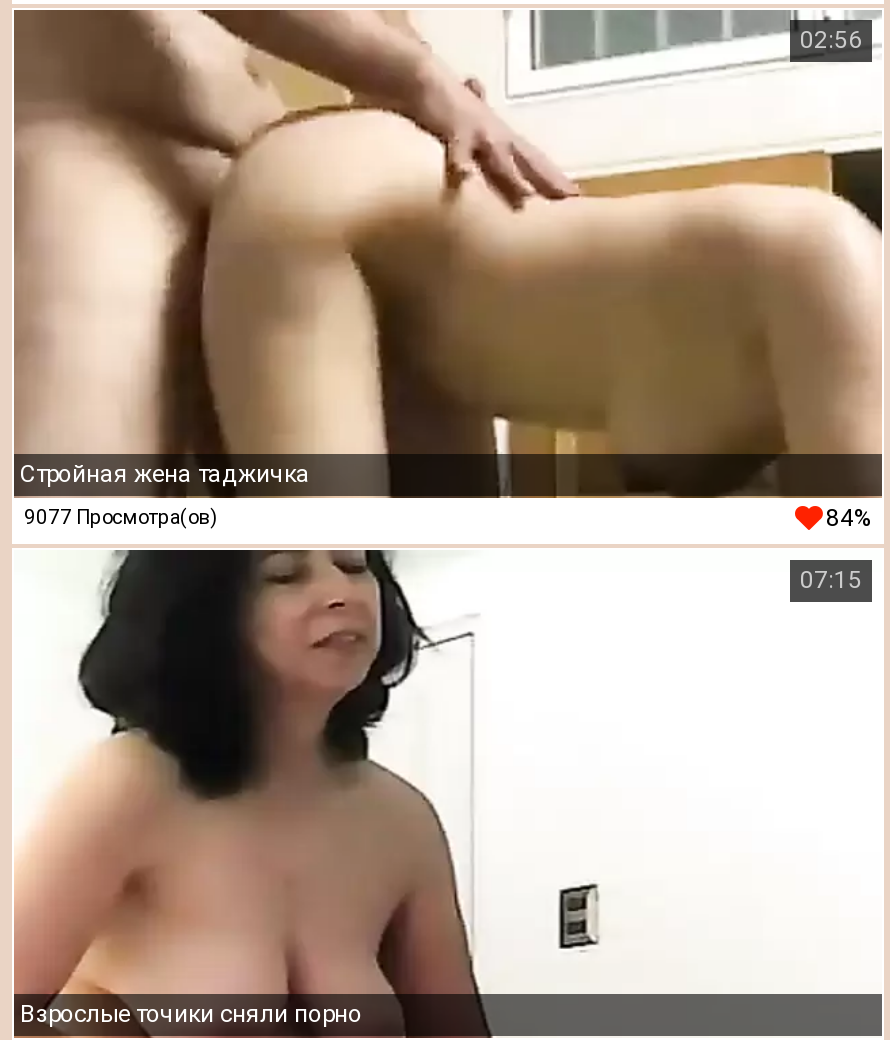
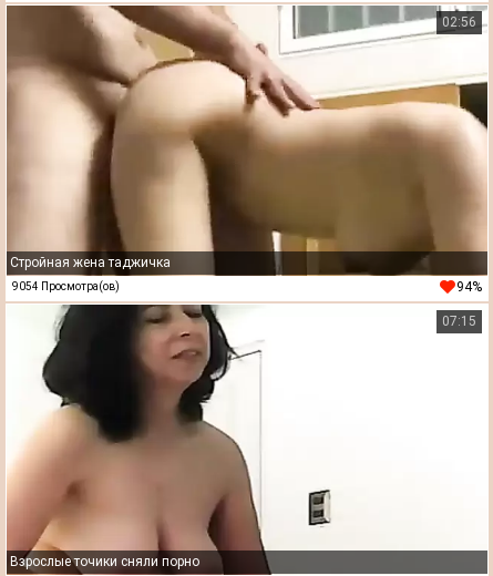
- 9077 Просмотра(ов)
+ 9054 Просмотра(ов)

- 84%
+ 94%
